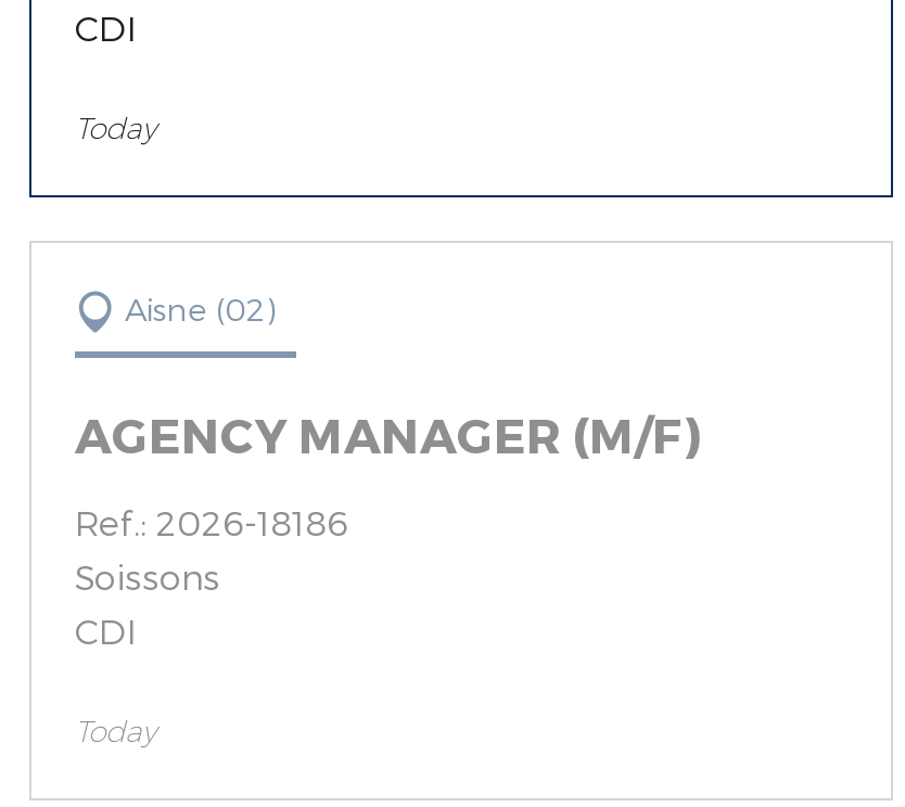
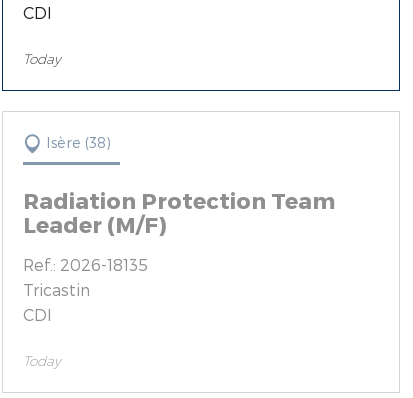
- Aisne (02)
+ Isère (38)

- AGENCY MANAGER (M/F)
+ Radiation Protection Team
+ Leader (M/F)

- Ref.: 2026-18186
- Soissons
+ Ref.: 2026-18135
+ Tricastin
